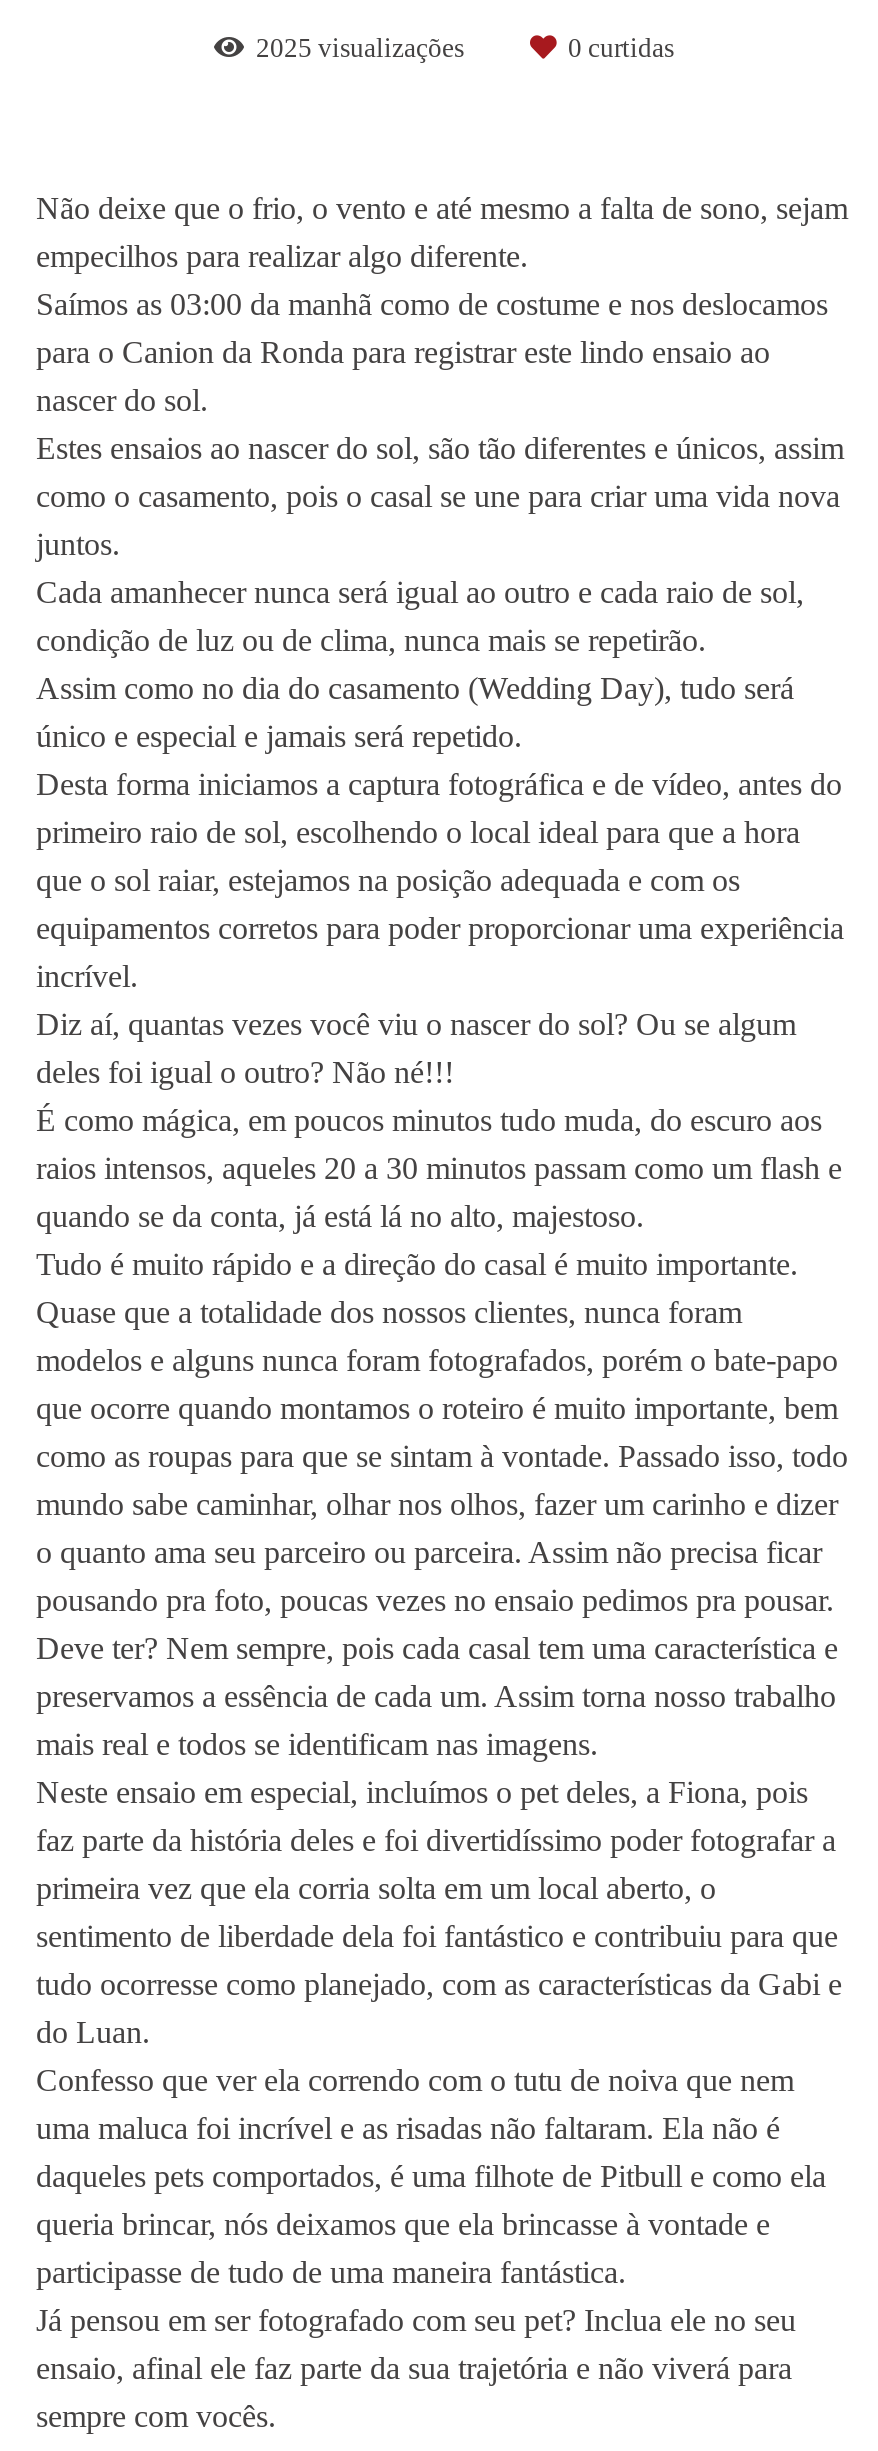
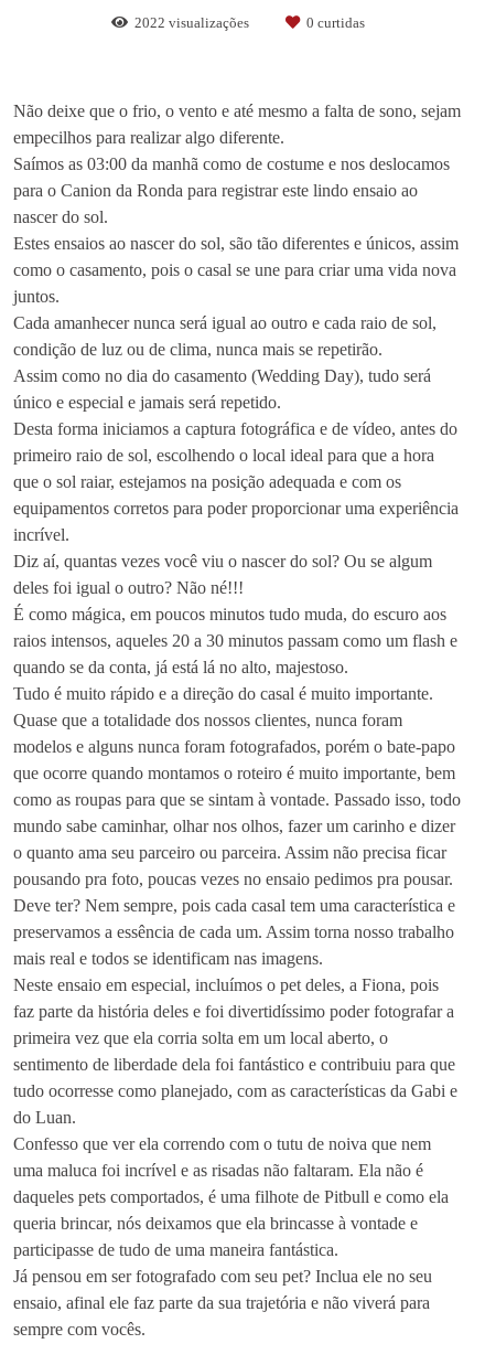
- 2025 visualizações
+ 2022 visualizações
